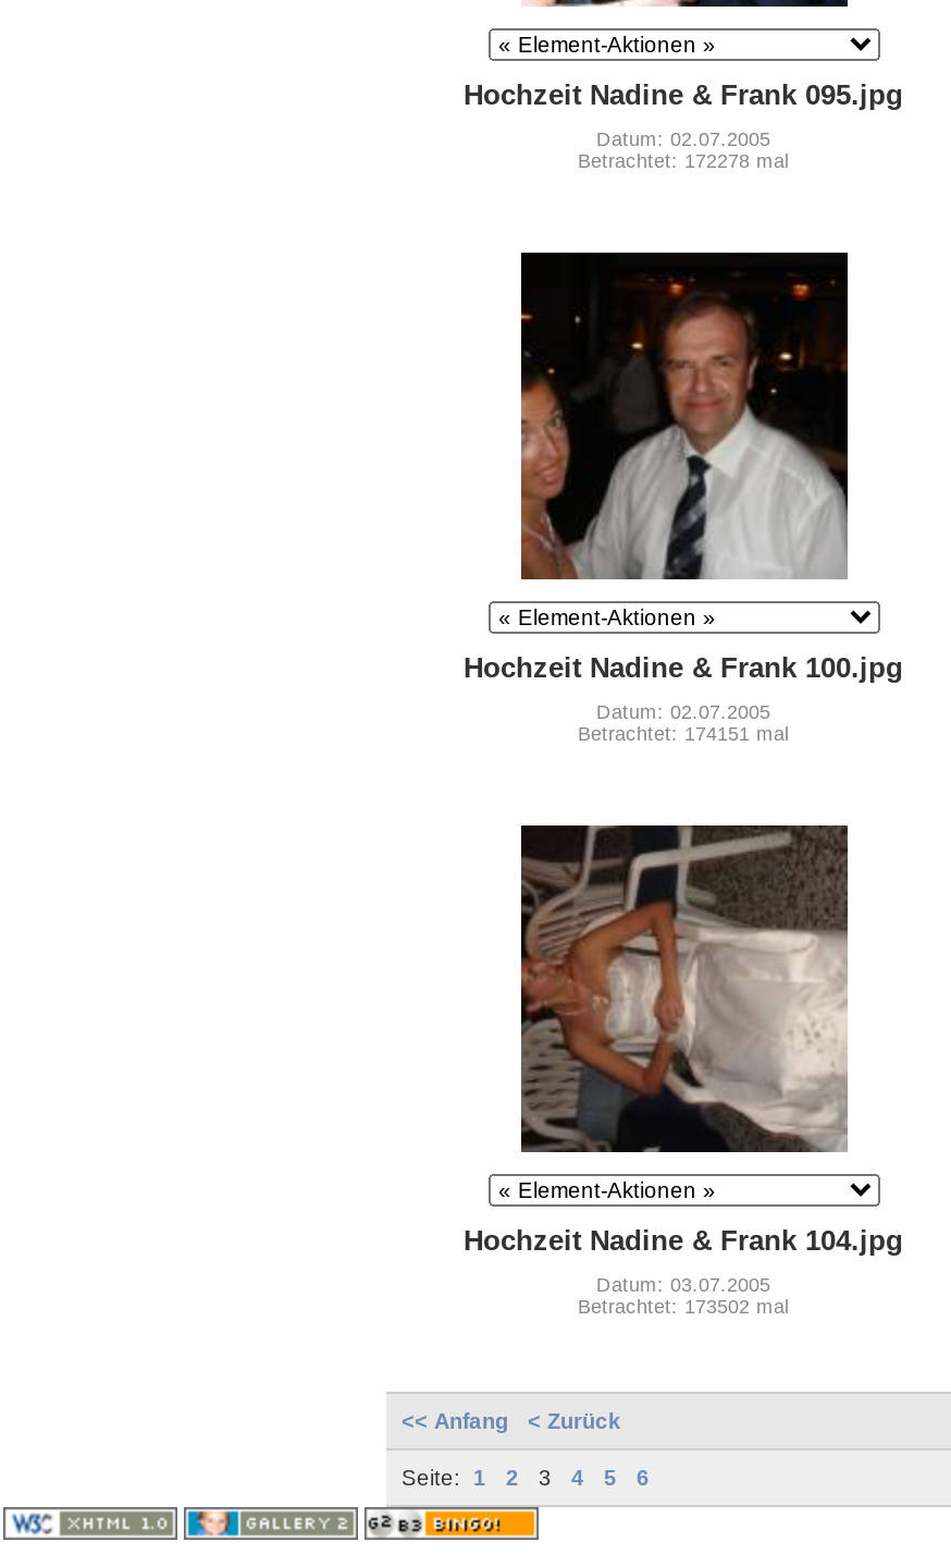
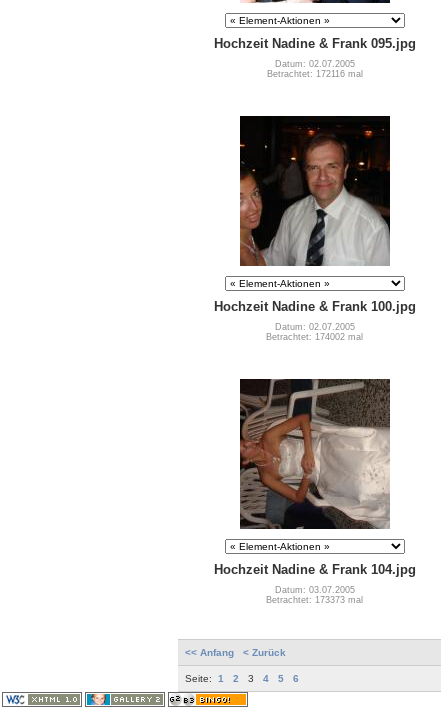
- Betrachtet: 172278 mal
+ Betrachtet: 172116 mal

- Betrachtet: 174151 mal
+ Betrachtet: 174002 mal

- Betrachtet: 173502 mal
+ Betrachtet: 173373 mal
